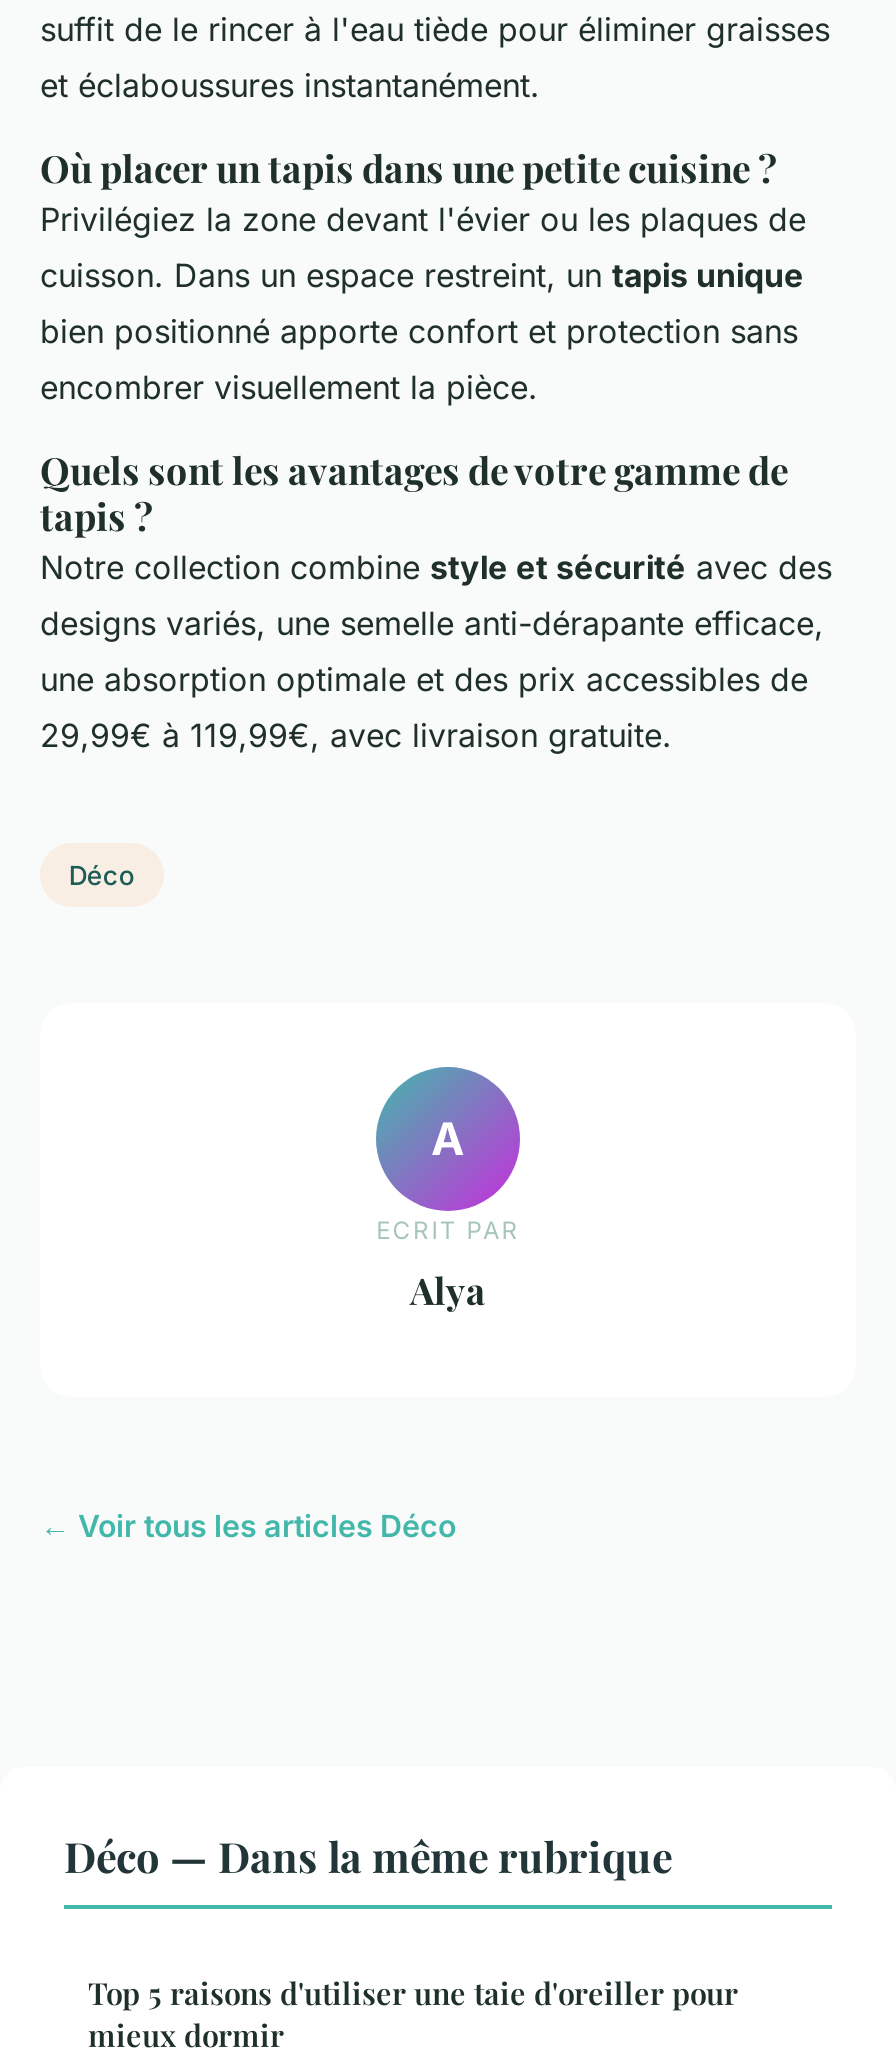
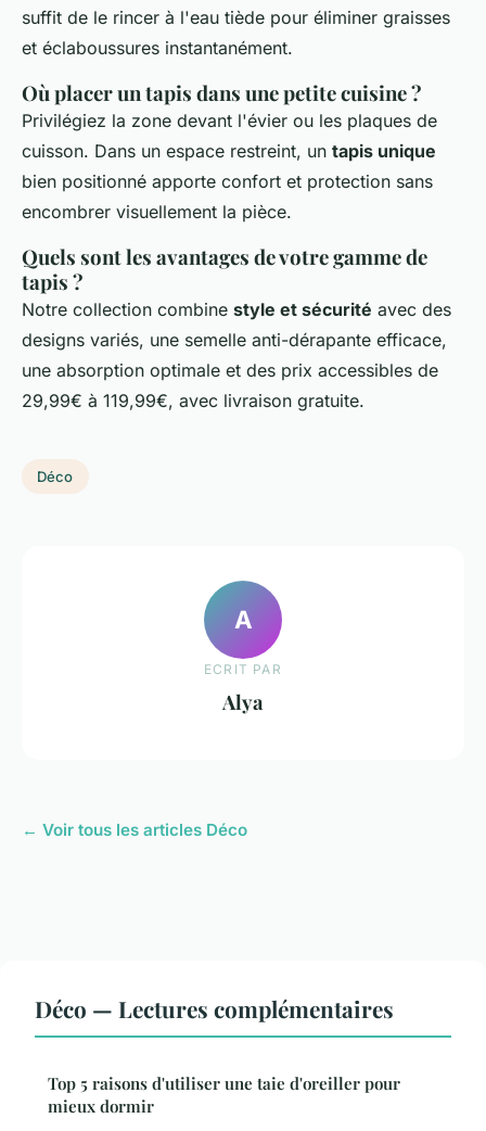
- Déco — Dans la même rubrique
+ Déco — Lectures complémentaires
